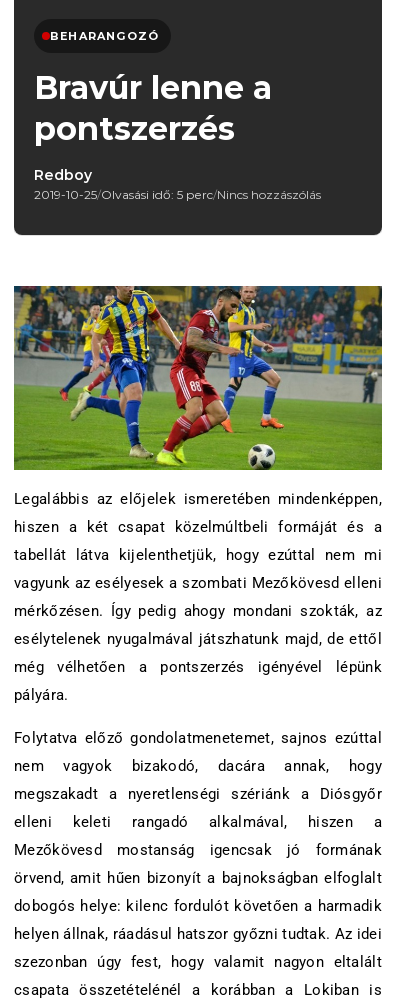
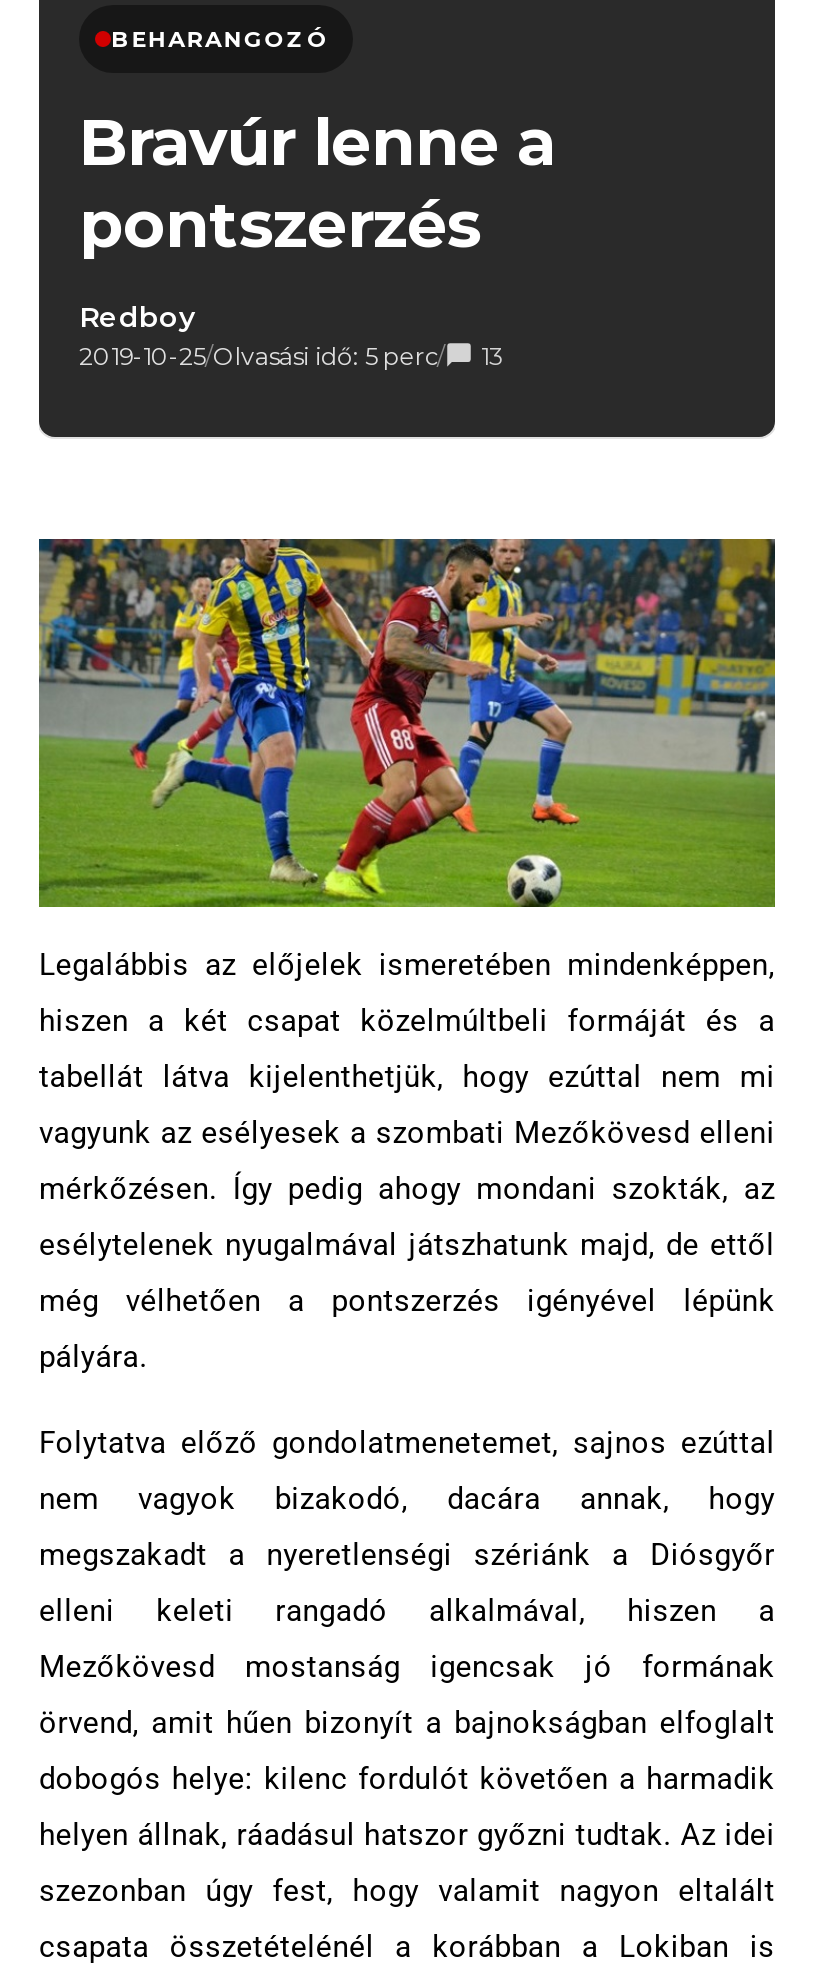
- 2019-10-25/Olvasási idő: 5 perc/Nincs hozzászólás
+ 2019-10-25/Olvasási idő: 5 perc/
+ 13
